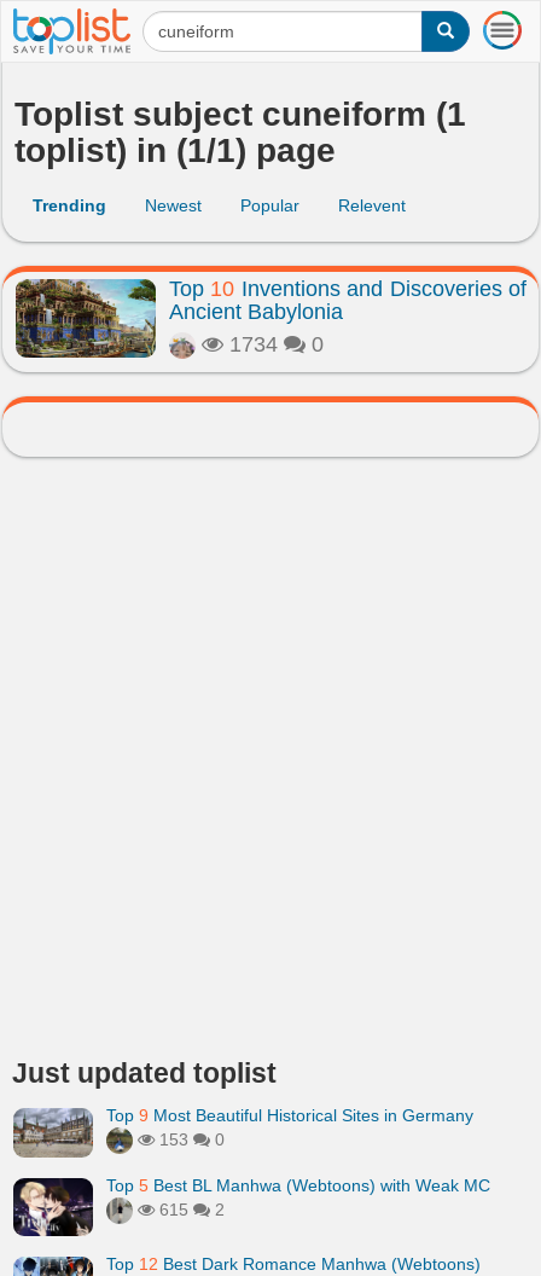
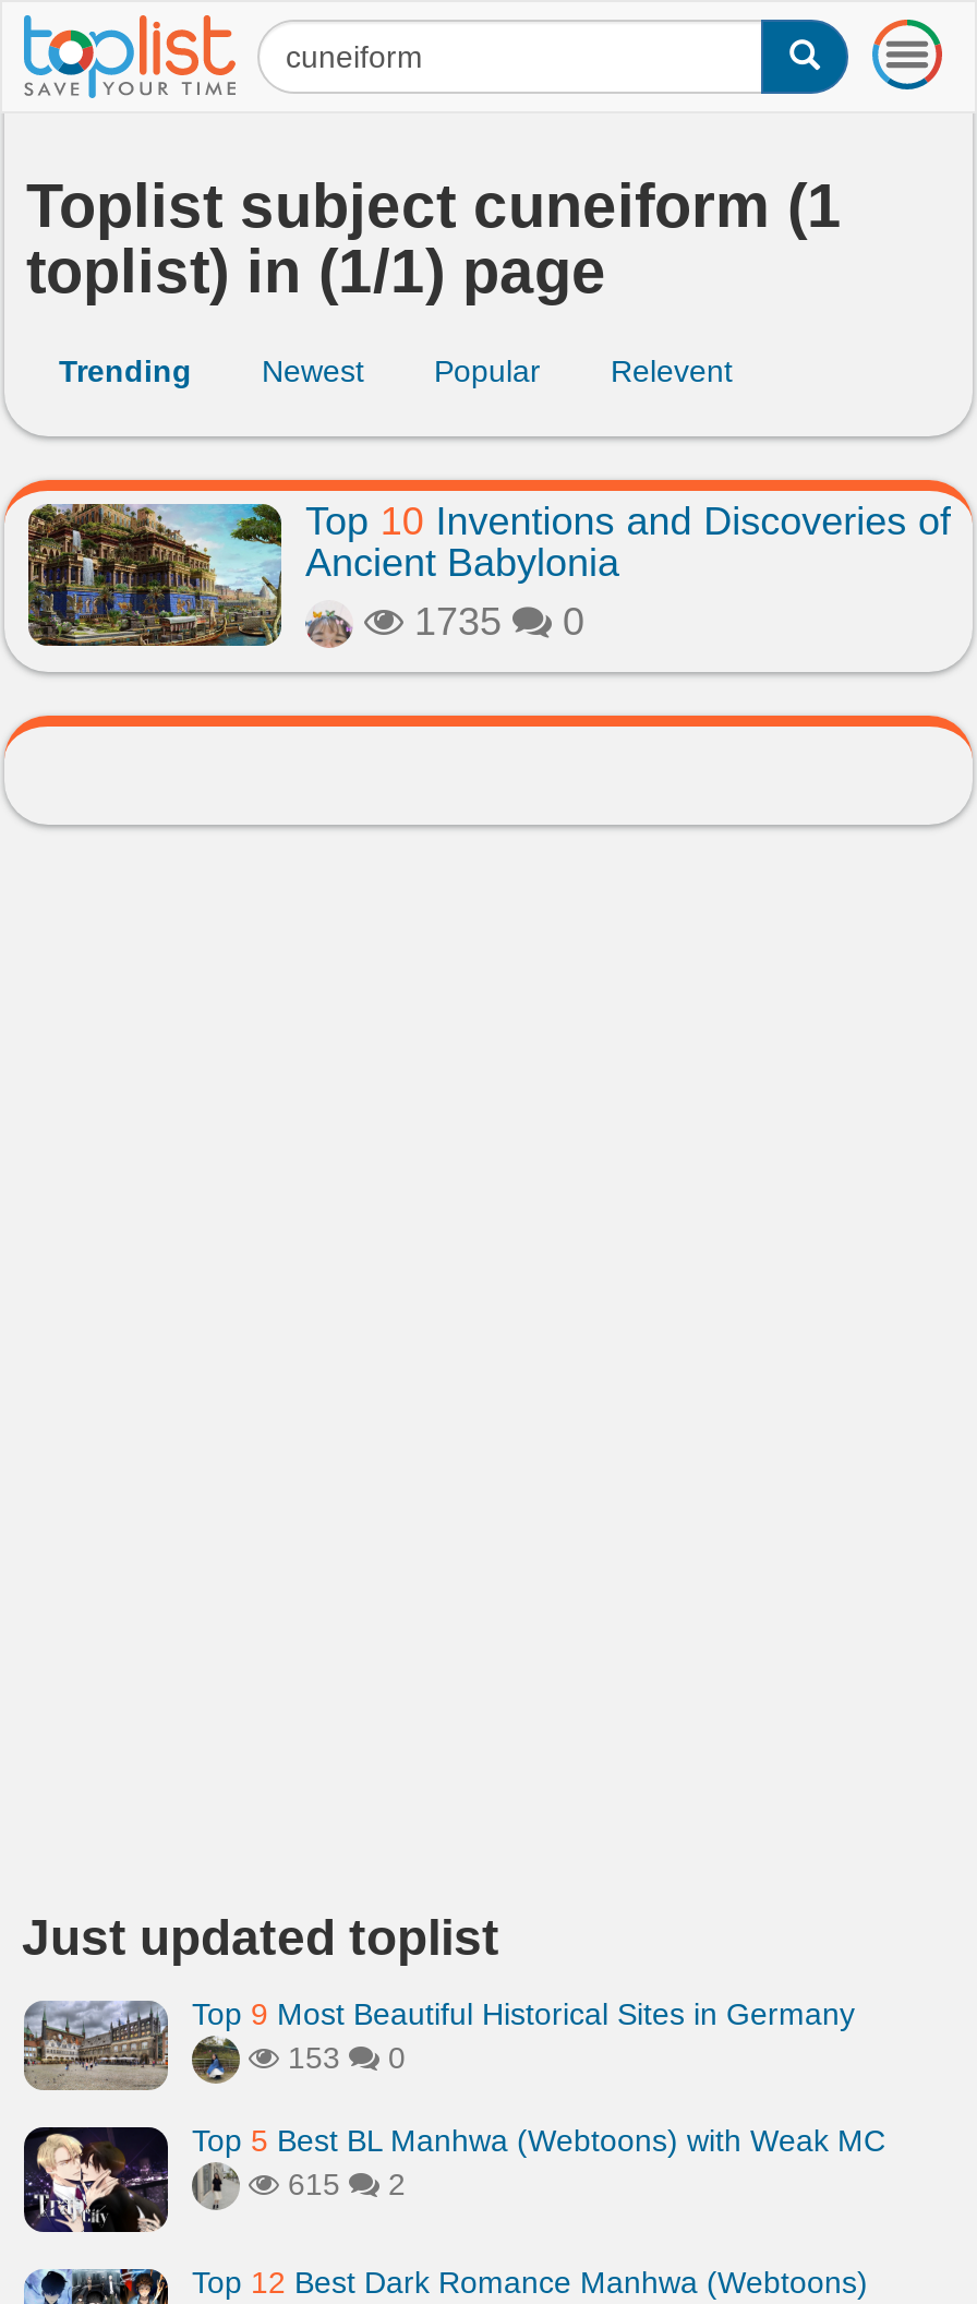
- 1734 0
+ 1735 0
